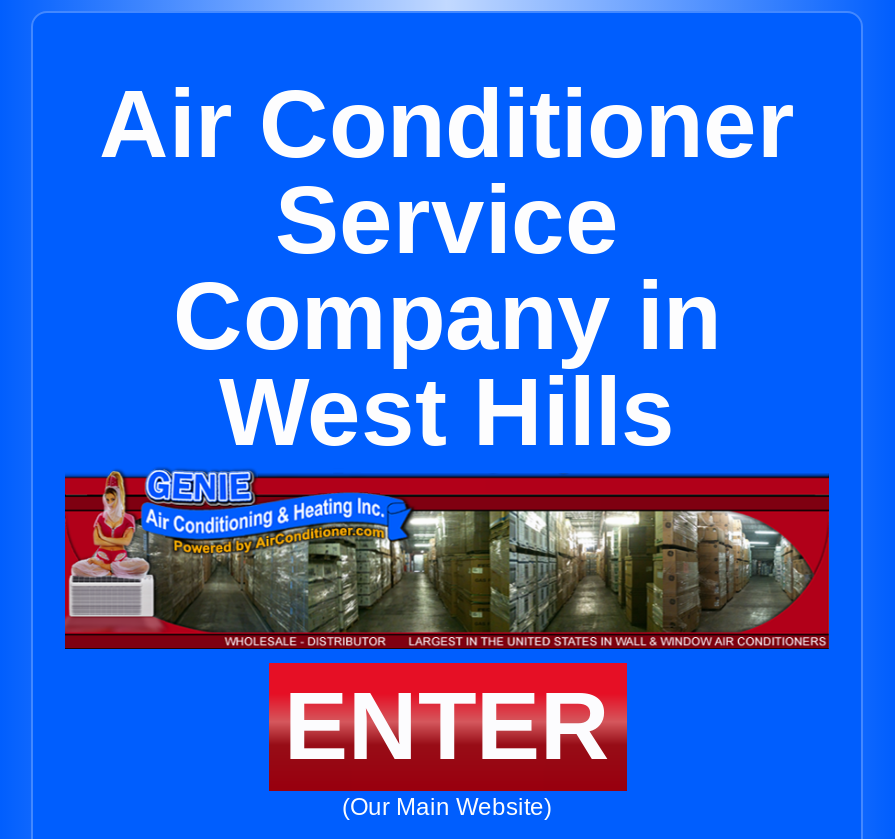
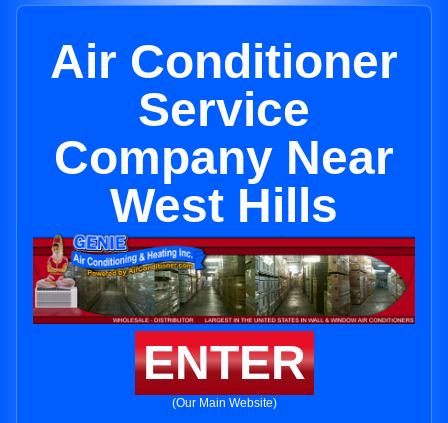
- Company in
+ Company Near
